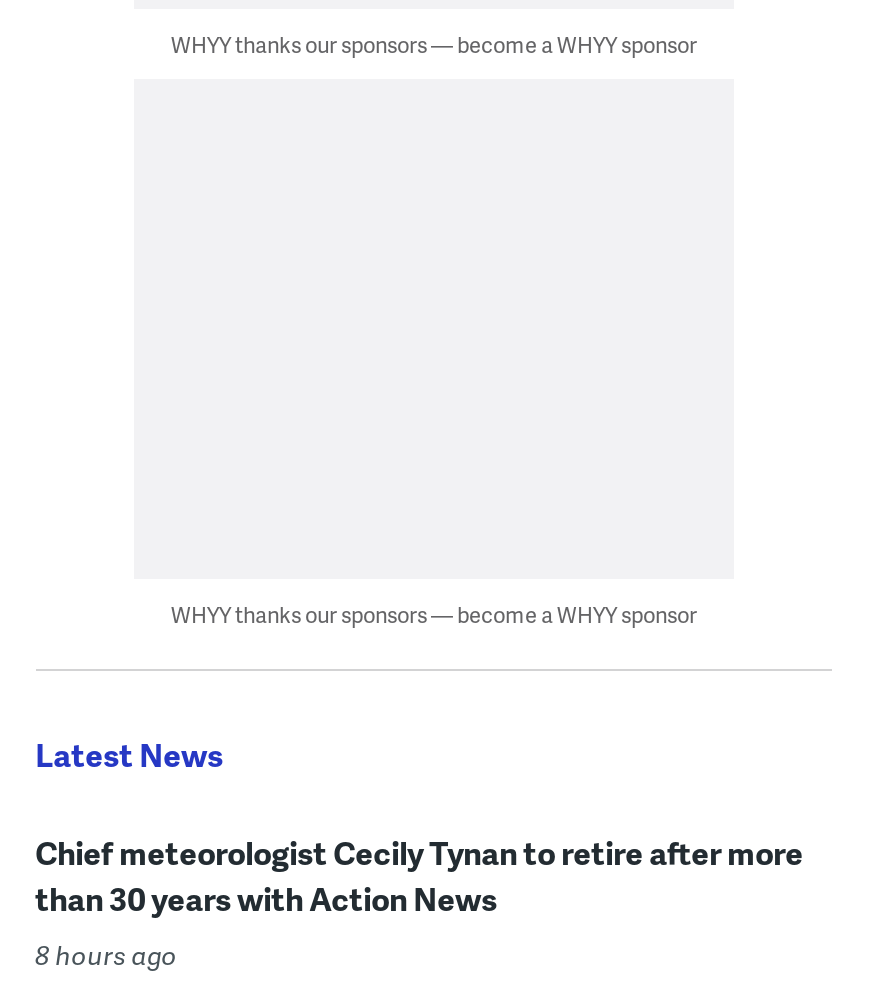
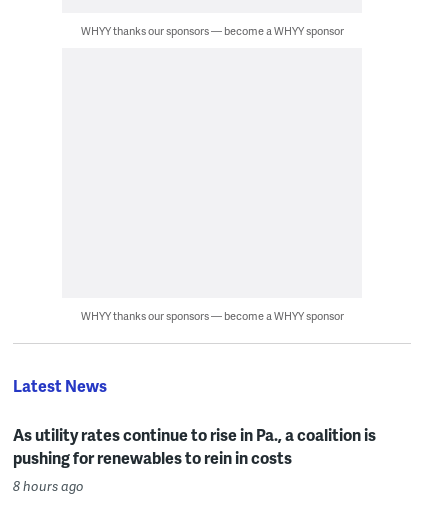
- Chief meteorologist Cecily Tynan to retire after more
- than 30 years with Action News
+ As utility rates continue to rise in Pa., a coalition is
+ pushing for renewables to rein in costs
